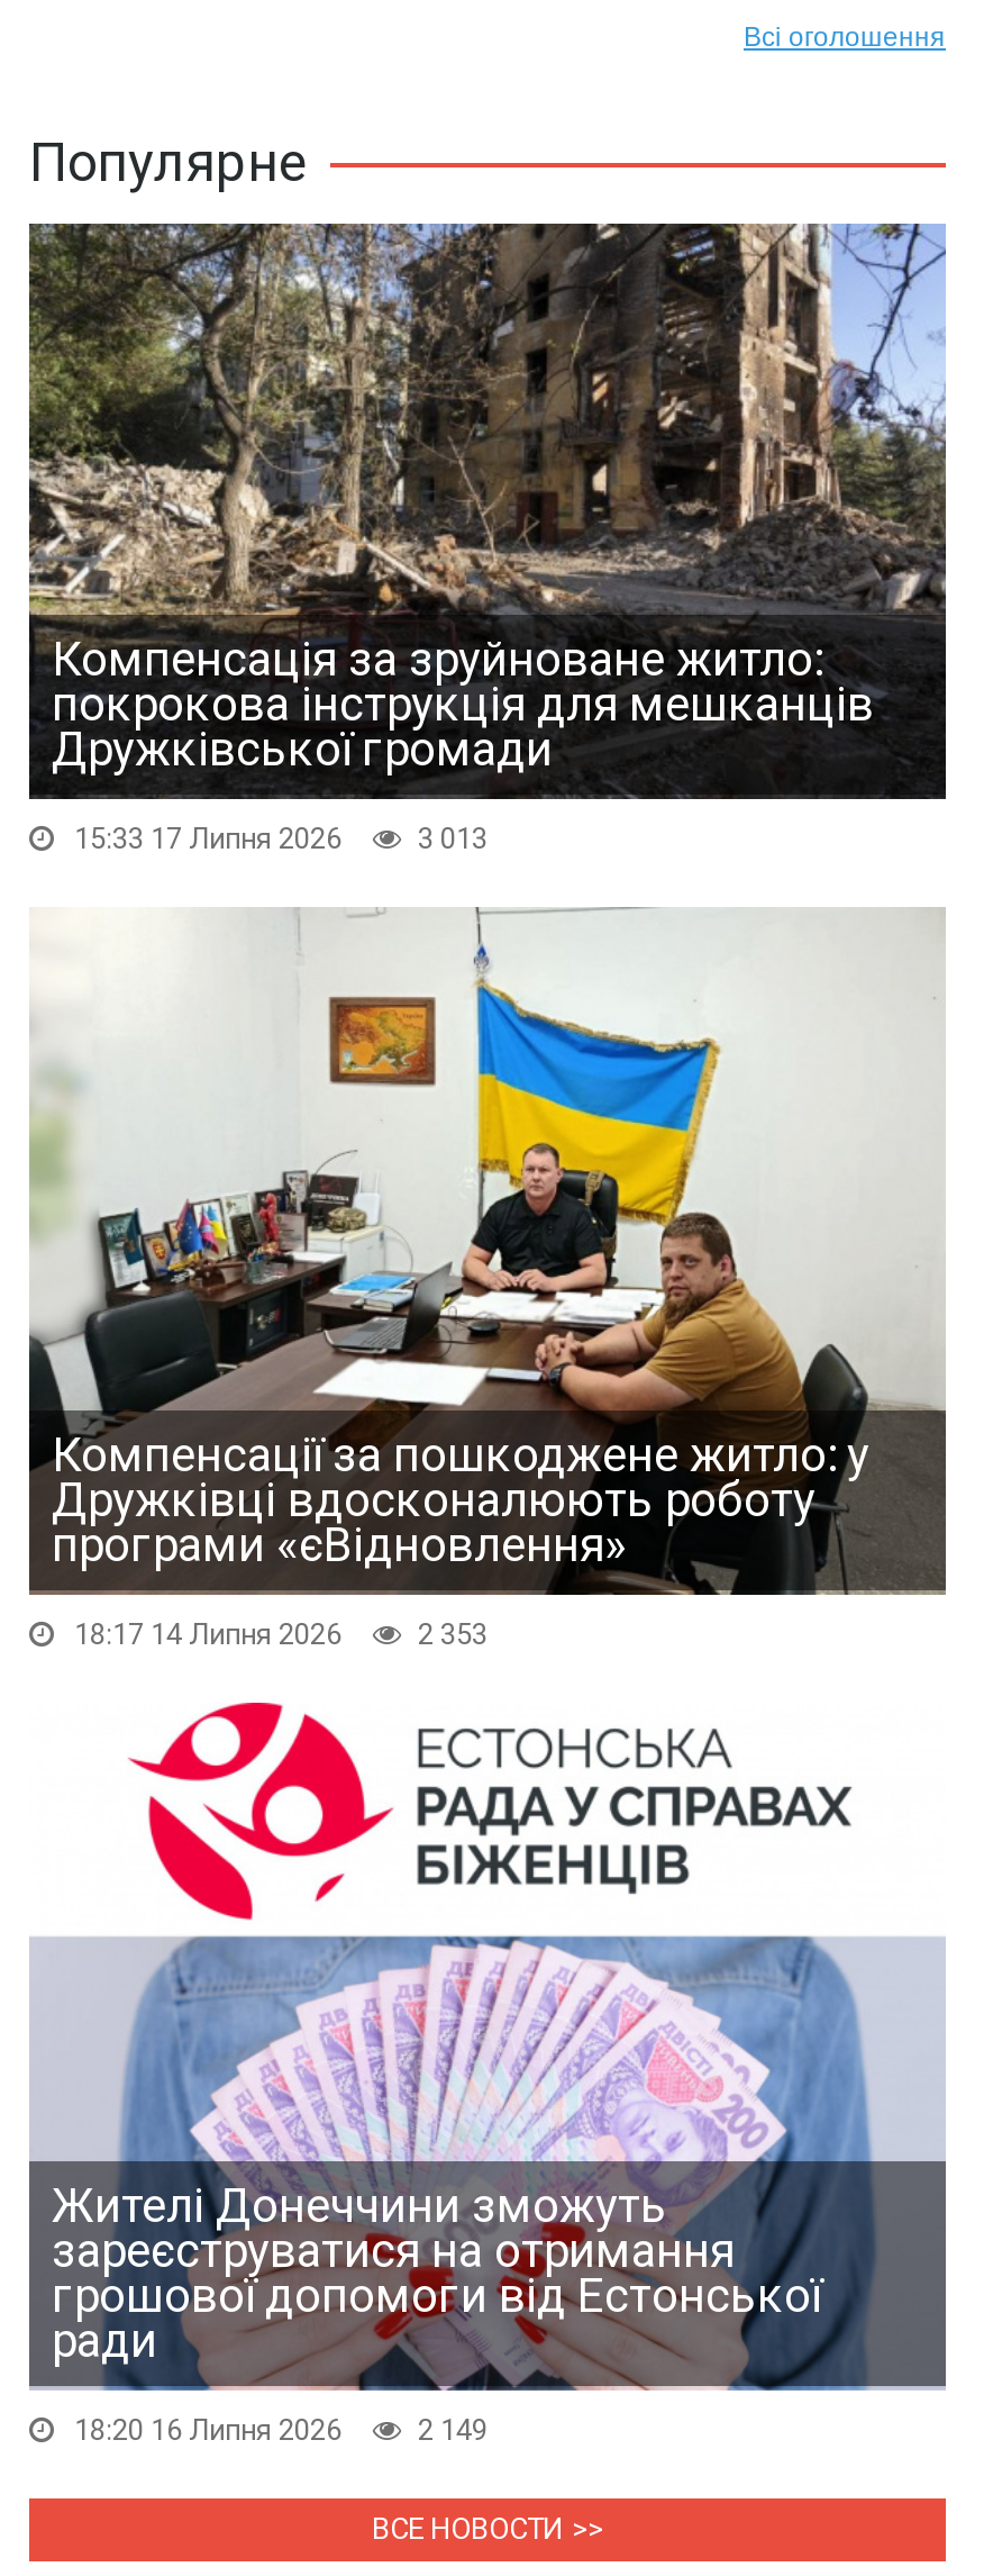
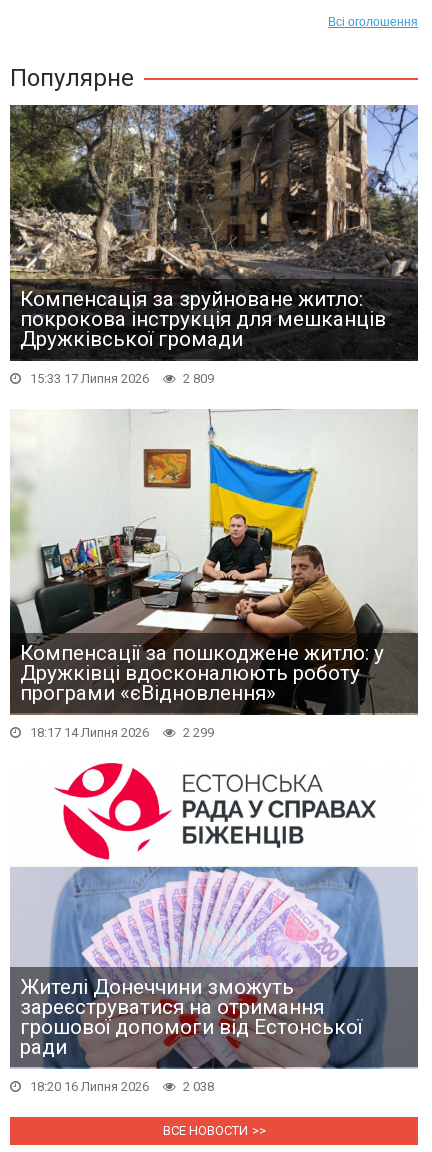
- 3 013
+ 2 809

- 2 353
+ 2 299

- 2 149
+ 2 038
